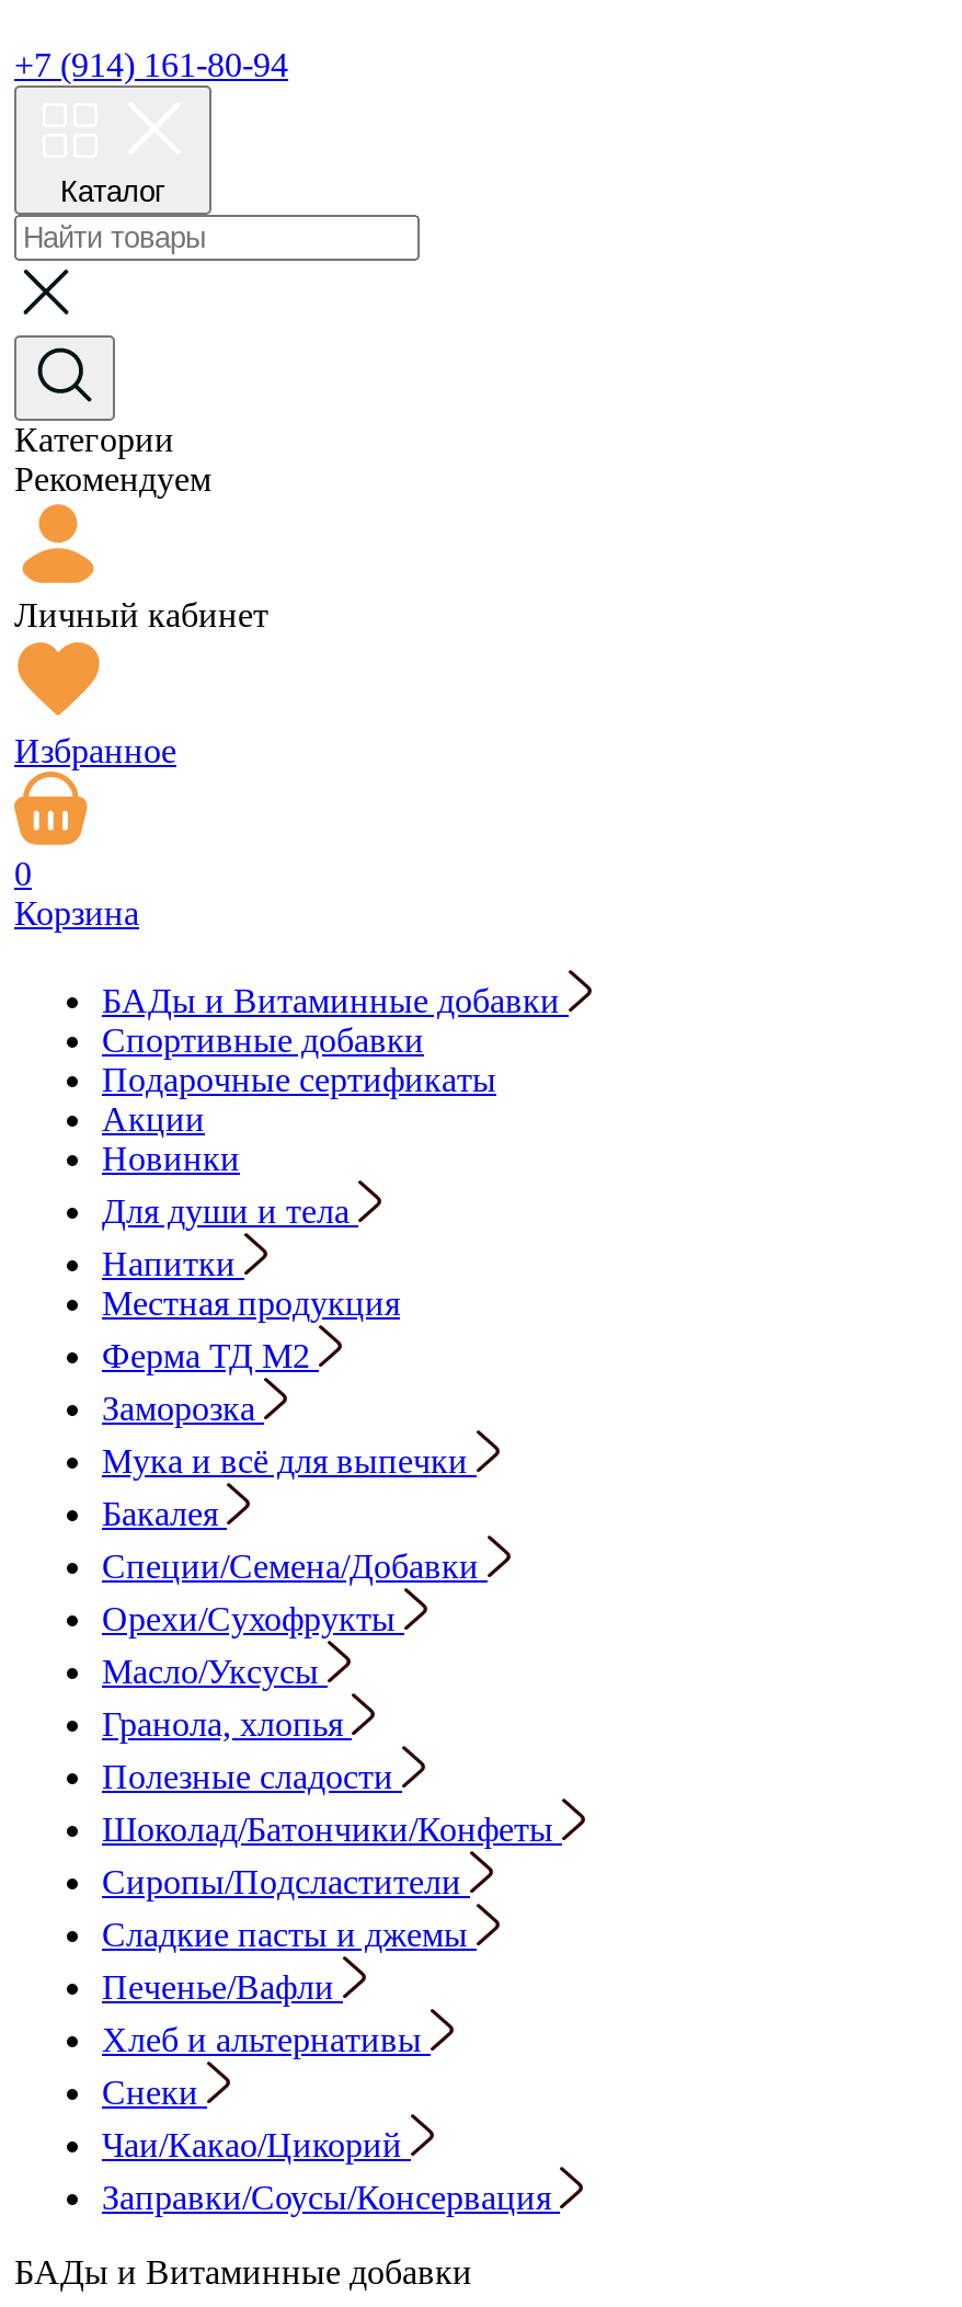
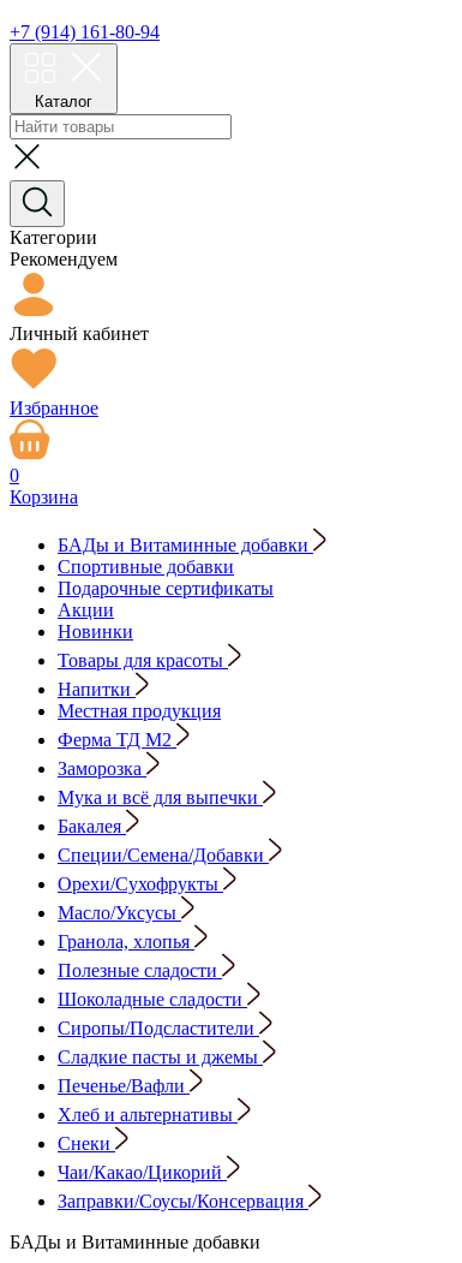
- Для души и тела
+ Товары для красоты

- Шоколад/Батончики/Конфеты
+ Шоколадные сладости
